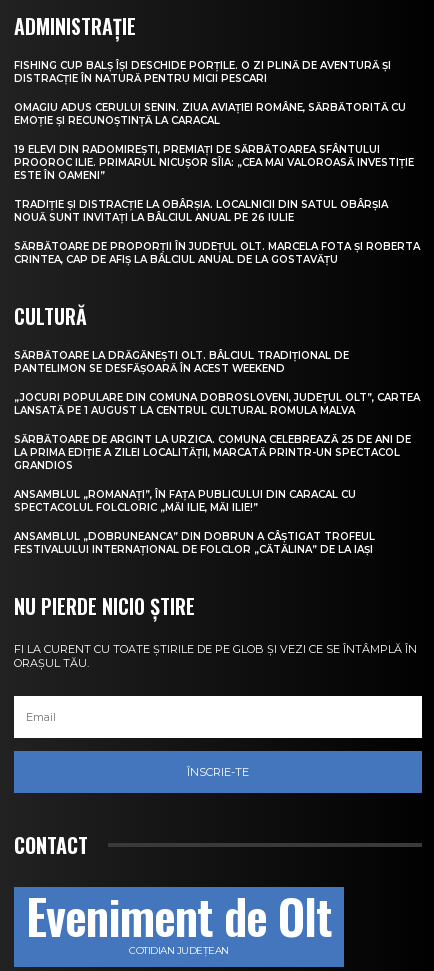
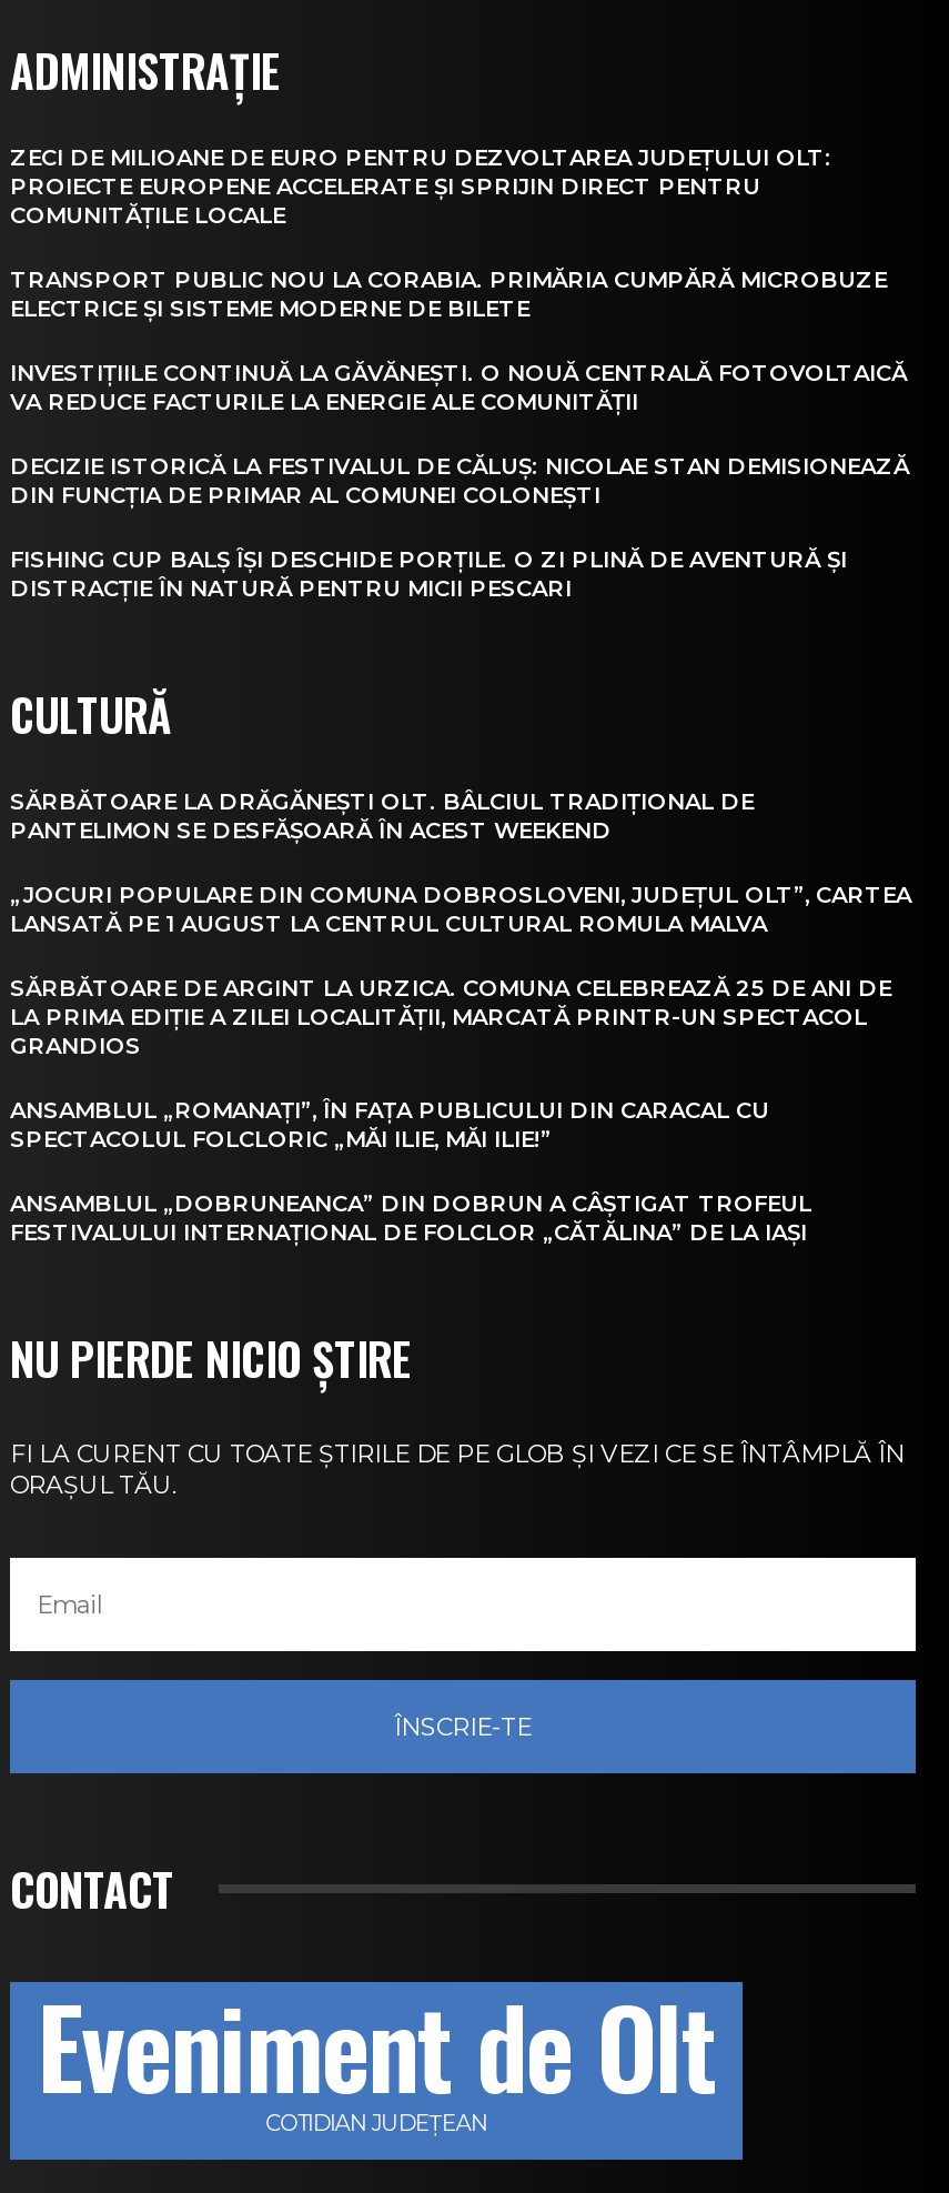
+ ZECI DE MILIOANE DE EURO PENTRU DEZVOLTAREA JUDEȚULUI OLT:
+ PROIECTE EUROPENE ACCELERATE ȘI SPRIJIN DIRECT PENTRU
+ COMUNITĂȚILE LOCALE
+ TRANSPORT PUBLIC NOU LA CORABIA. PRIMĂRIA CUMPĂRĂ MICROBUZE
+ ELECTRICE ȘI SISTEME MODERNE DE BILETE
+ INVESTIȚIILE CONTINUĂ LA GĂVĂNEȘTI. O NOUĂ CENTRALĂ FOTOVOLTAICĂ
+ VA REDUCE FACTURILE LA ENERGIE ALE COMUNITĂȚII
+ DECIZIE ISTORICĂ LA FESTIVALUL DE CĂLUȘ: NICOLAE STAN DEMISIONEAZĂ
+ DIN FUNCȚIA DE PRIMAR AL COMUNEI COLONEȘTI

moved down: FISHING CUP BALȘ ÎȘI DESCHIDE PORȚILE. O ZI PLINĂ DE AVENTURĂ ȘI | DISTRACȚIE ÎN NATURĂ PENTRU MICII PESCARI

- OMAGIU ADUS CERULUI SENIN. ZIUA AVIAȚIEI ROMÂNE, SĂRBĂTORITĂ CU
- EMOȚIE ȘI RECUNOȘTINȚĂ LA CARACAL
- 19 ELEVI DIN RADOMIREȘTI, PREMIAȚI DE SĂRBĂTOAREA SFÂNTULUI
- PROOROC ILIE. PRIMARUL NICUȘOR SÎIA: „CEA MAI VALOROASĂ INVESTIȚIE
- ESTE ÎN OAMENI”
- TRADIȚIE ȘI DISTRACȚIE LA OBÂRȘIA. LOCALNICII DIN SATUL OBÂRȘIA
- NOUĂ SUNT INVITAȚI LA BÂLCIUL ANUAL PE 26 IULIE
- SĂRBĂTOARE DE PROPORȚII ÎN JUDEȚUL OLT. MARCELA FOTA ȘI ROBERTA
- CRINTEA, CAP DE AFIȘ LA BÂLCIUL ANUAL DE LA GOSTAVĂȚU
